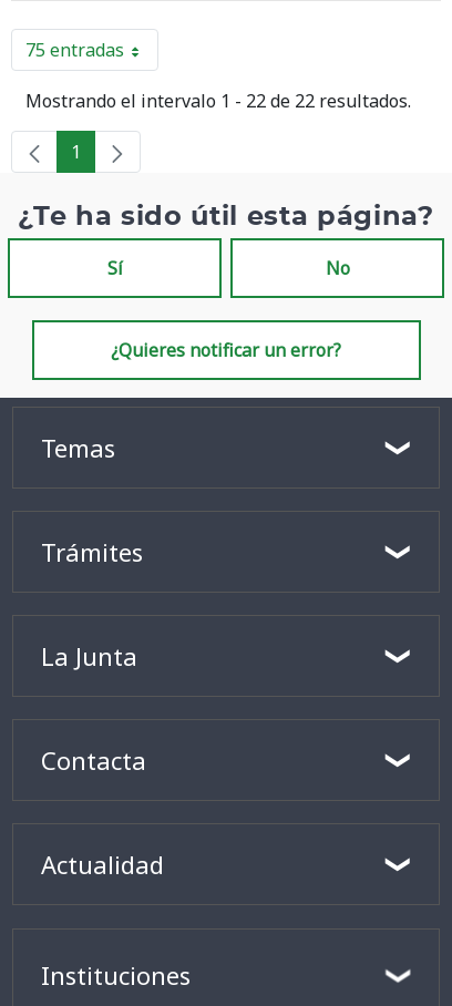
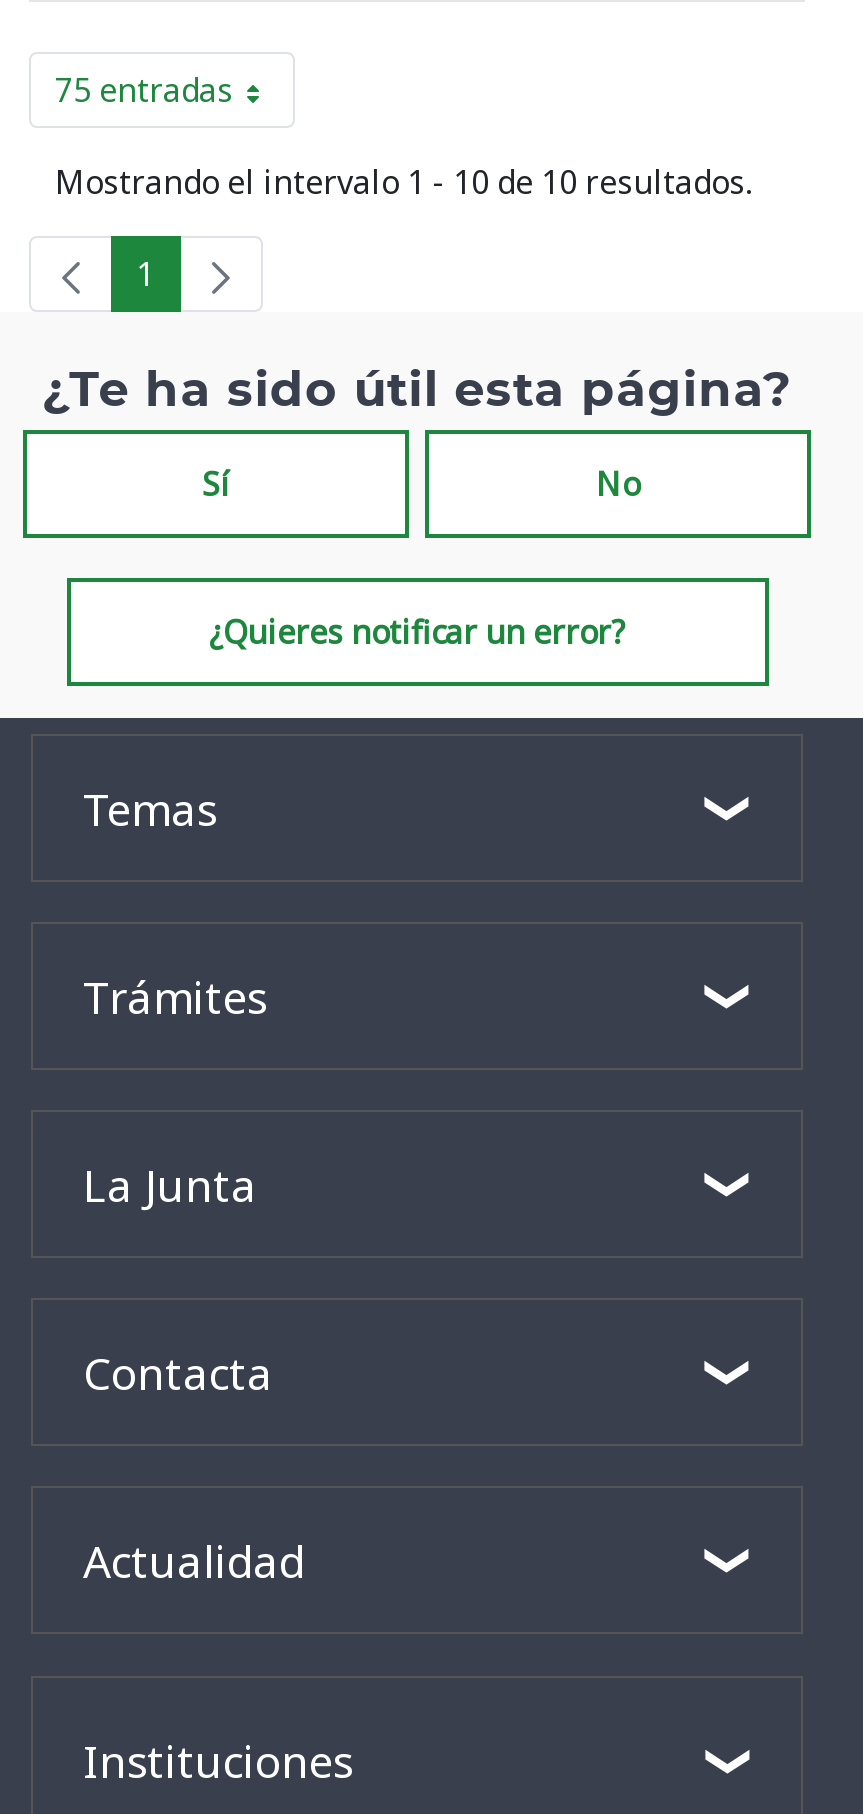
- Mostrando el intervalo 1 - 22 de 22 resultados.
+ Mostrando el intervalo 1 - 10 de 10 resultados.
